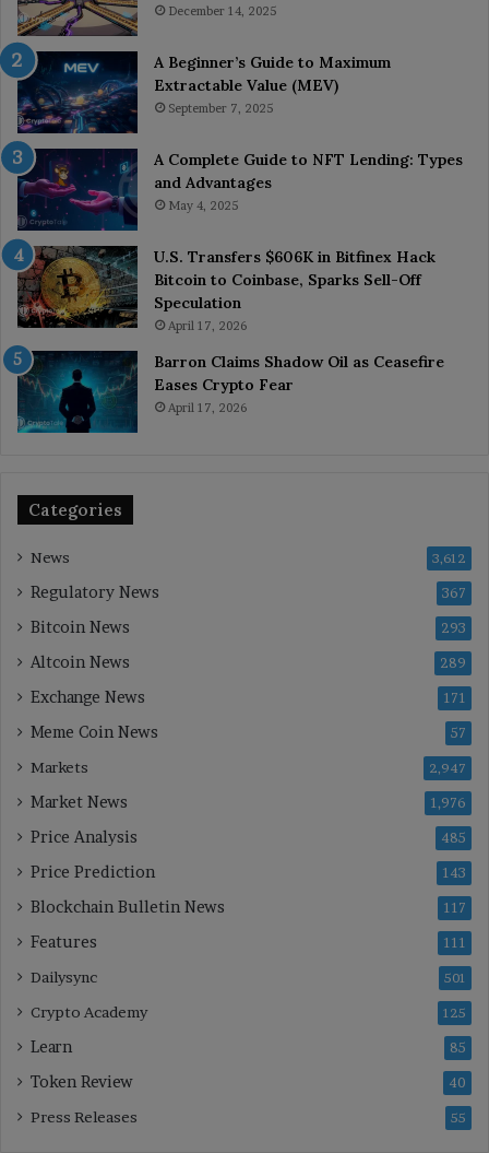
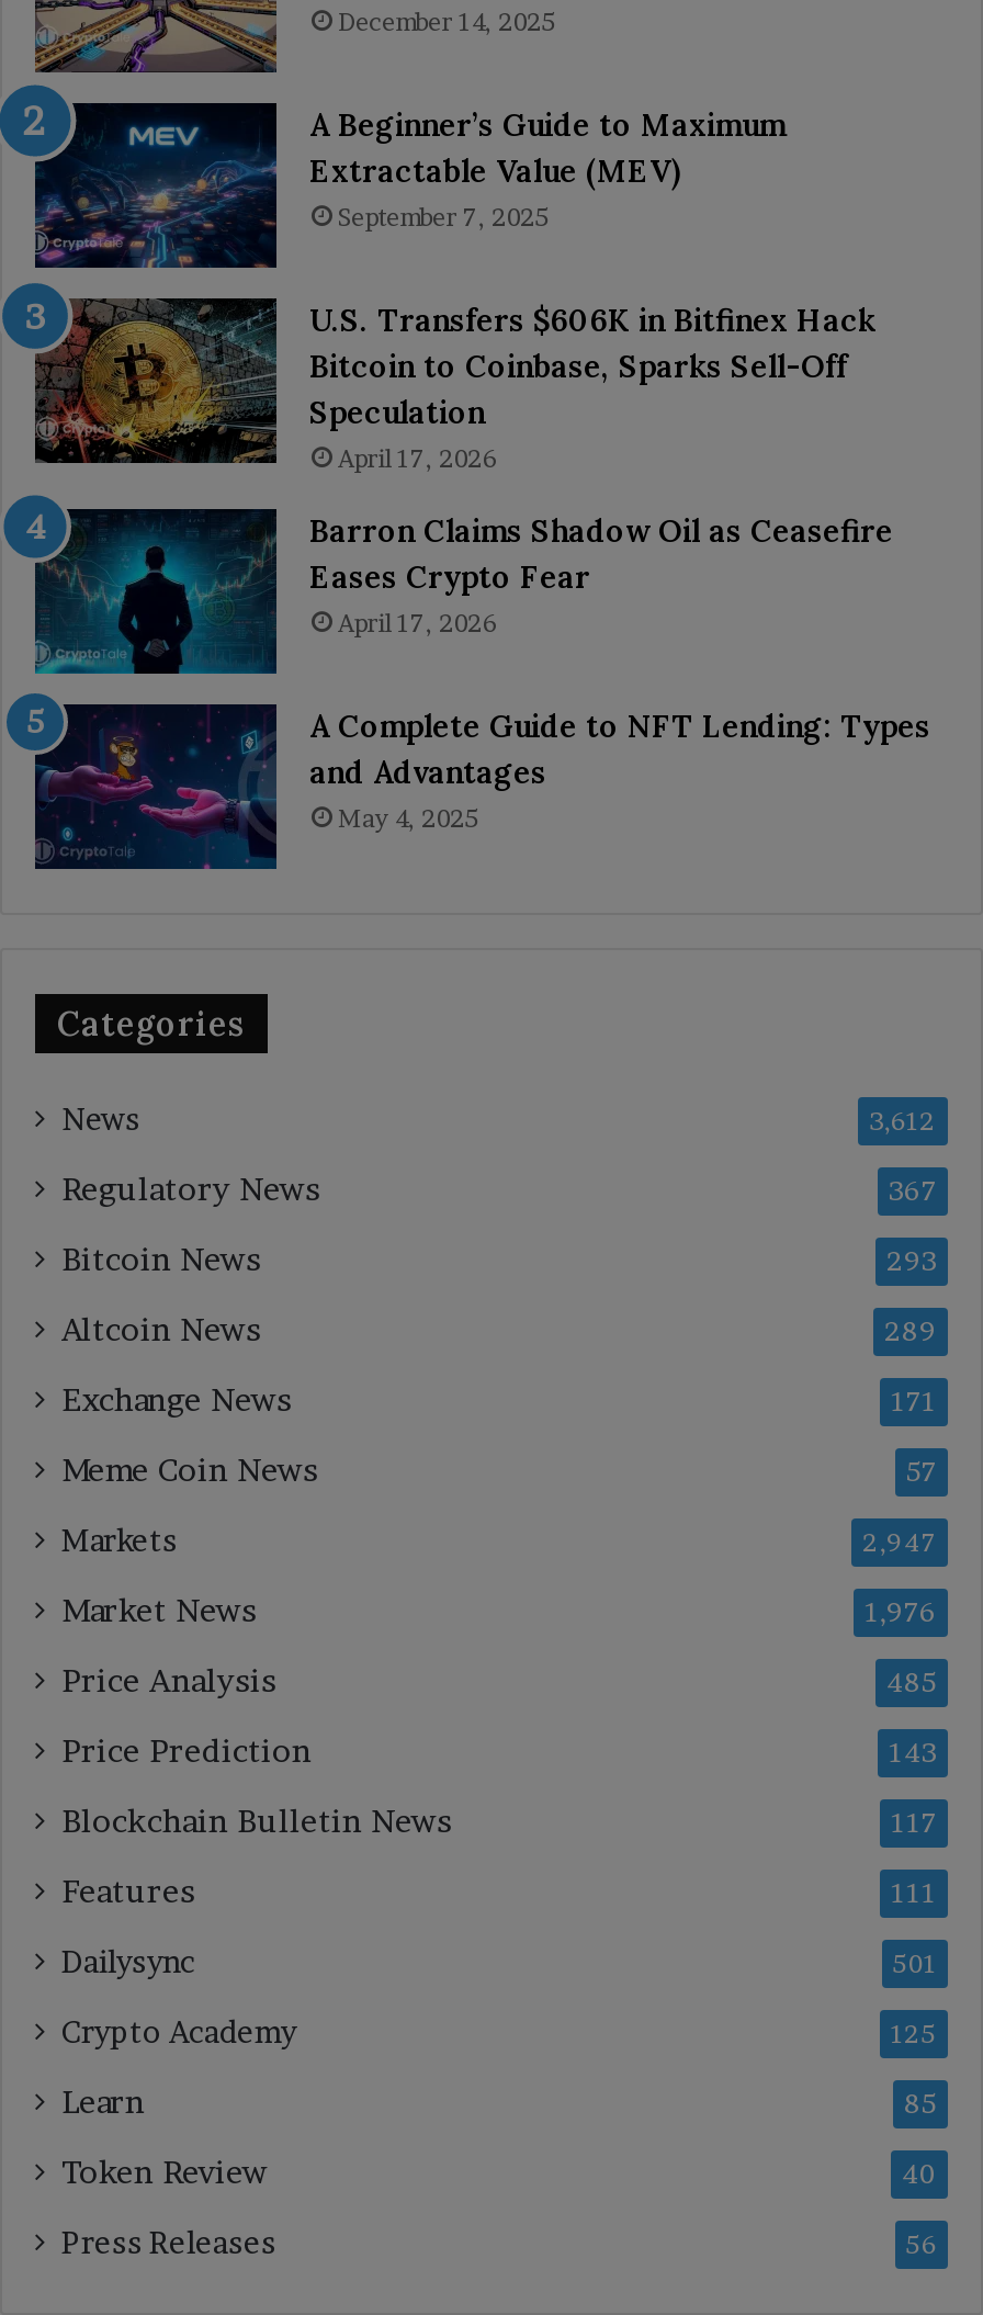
moved down: [image] | A Complete Guide to NFT Lending: Types | and Advantages | May 4, 2025

moved up: [image] | U.S. Transfers $606K in Bitfinex Hack | Bitcoin to Coinbase, Sparks Sell-Off | Speculation | April 17, 2026 | Barron Claims Shadow Oil as Ceasefire | Eases Crypto Fear | April 17, 2026

- 55
+ 56
